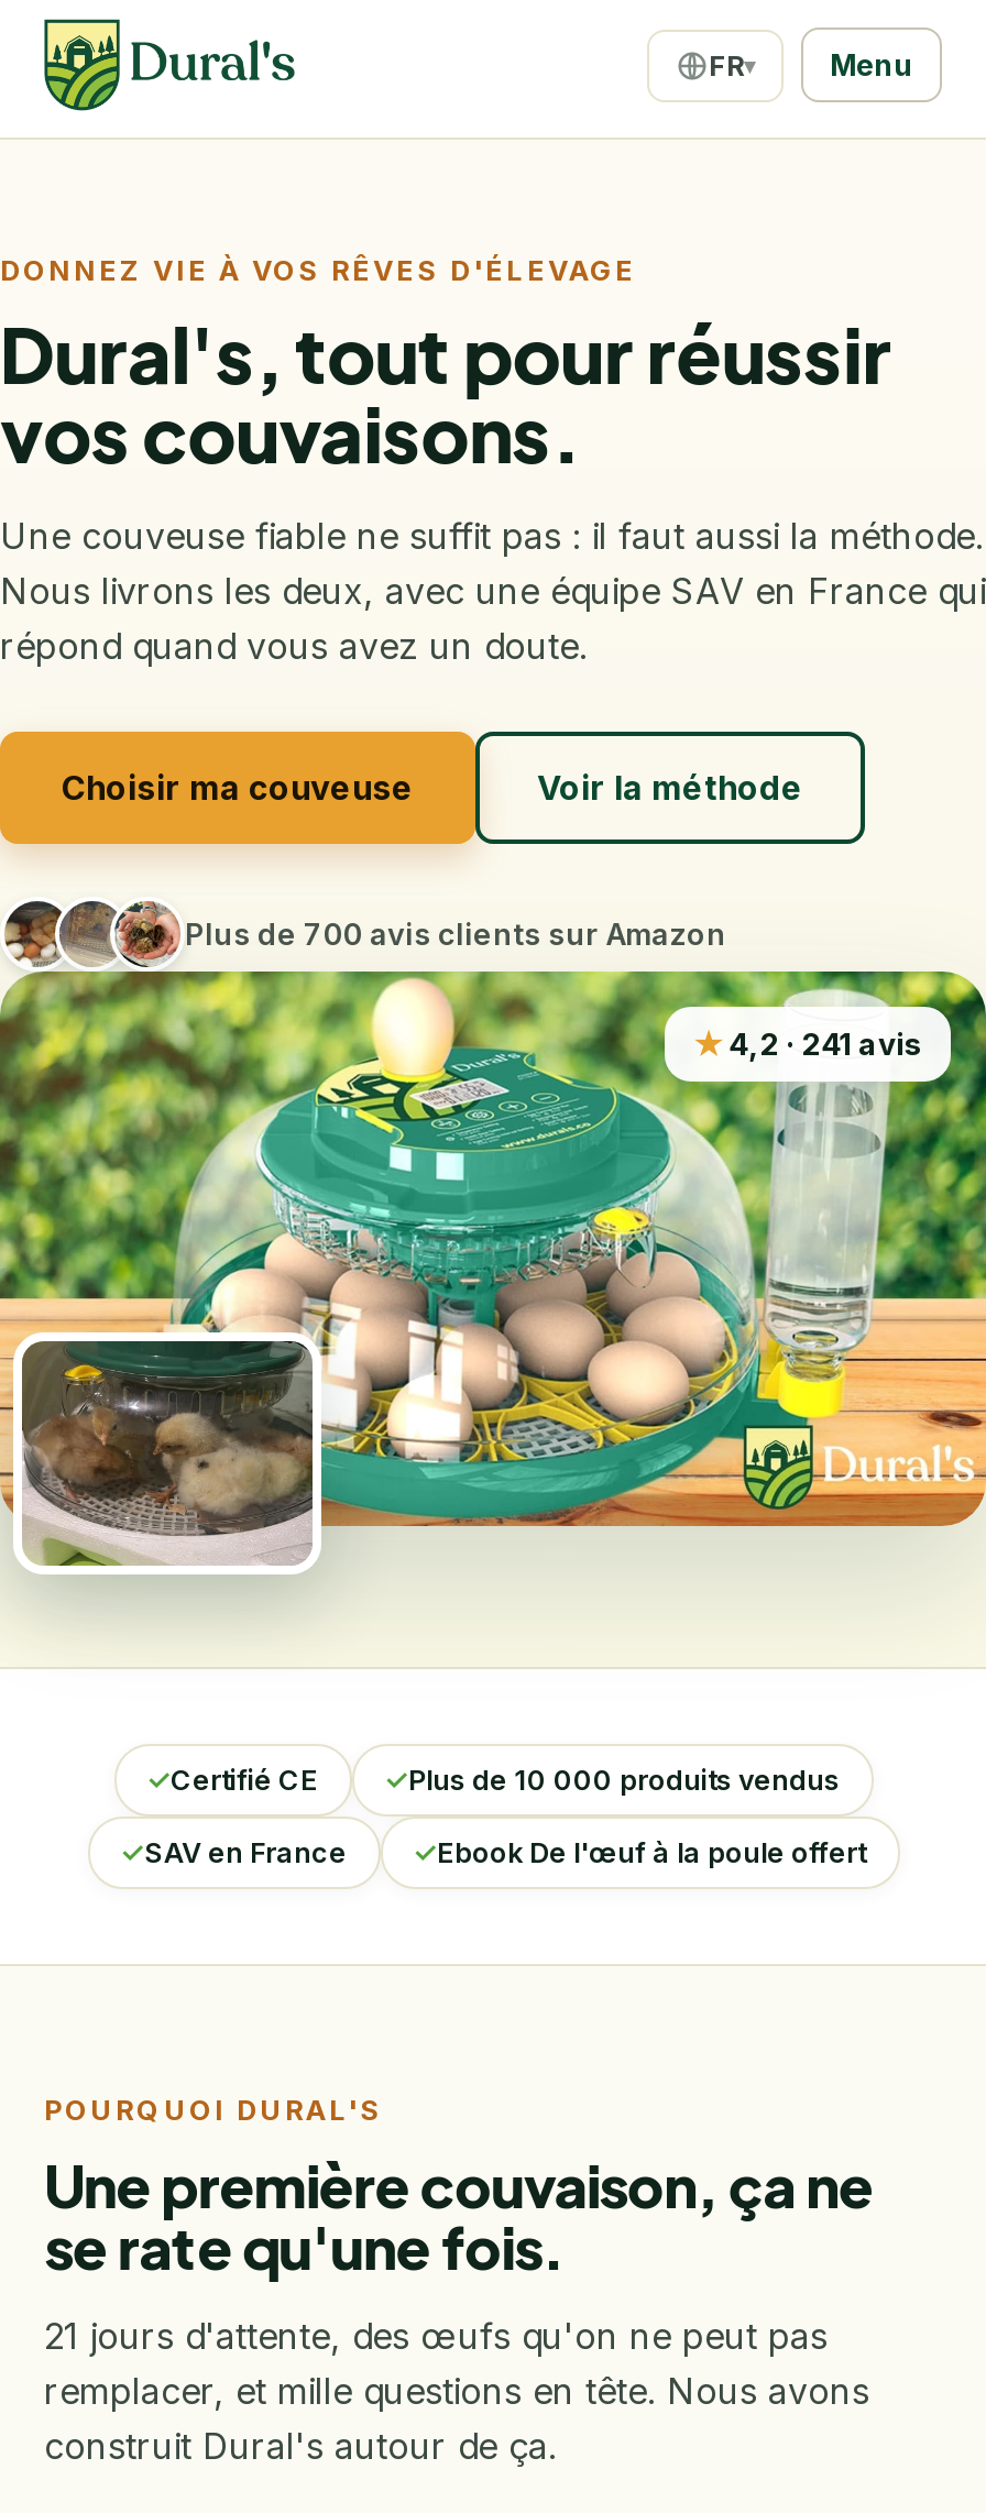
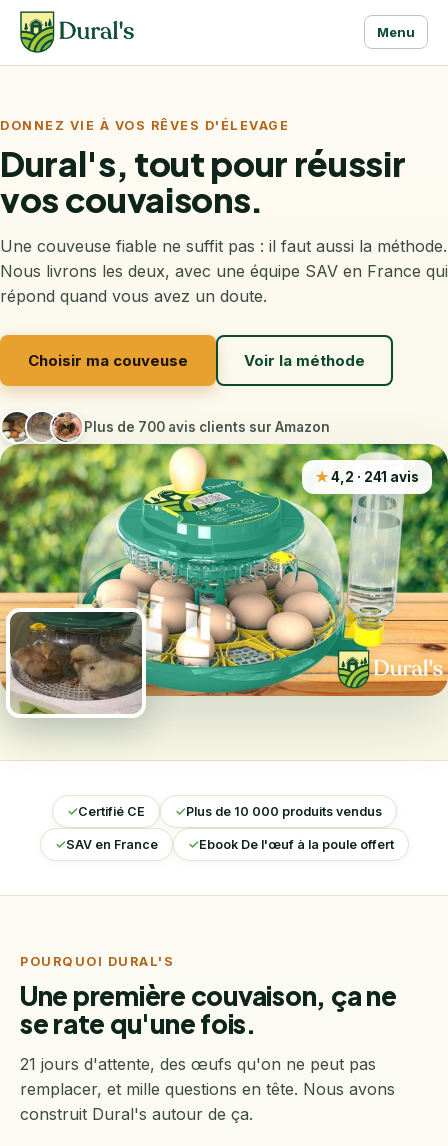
- FR
